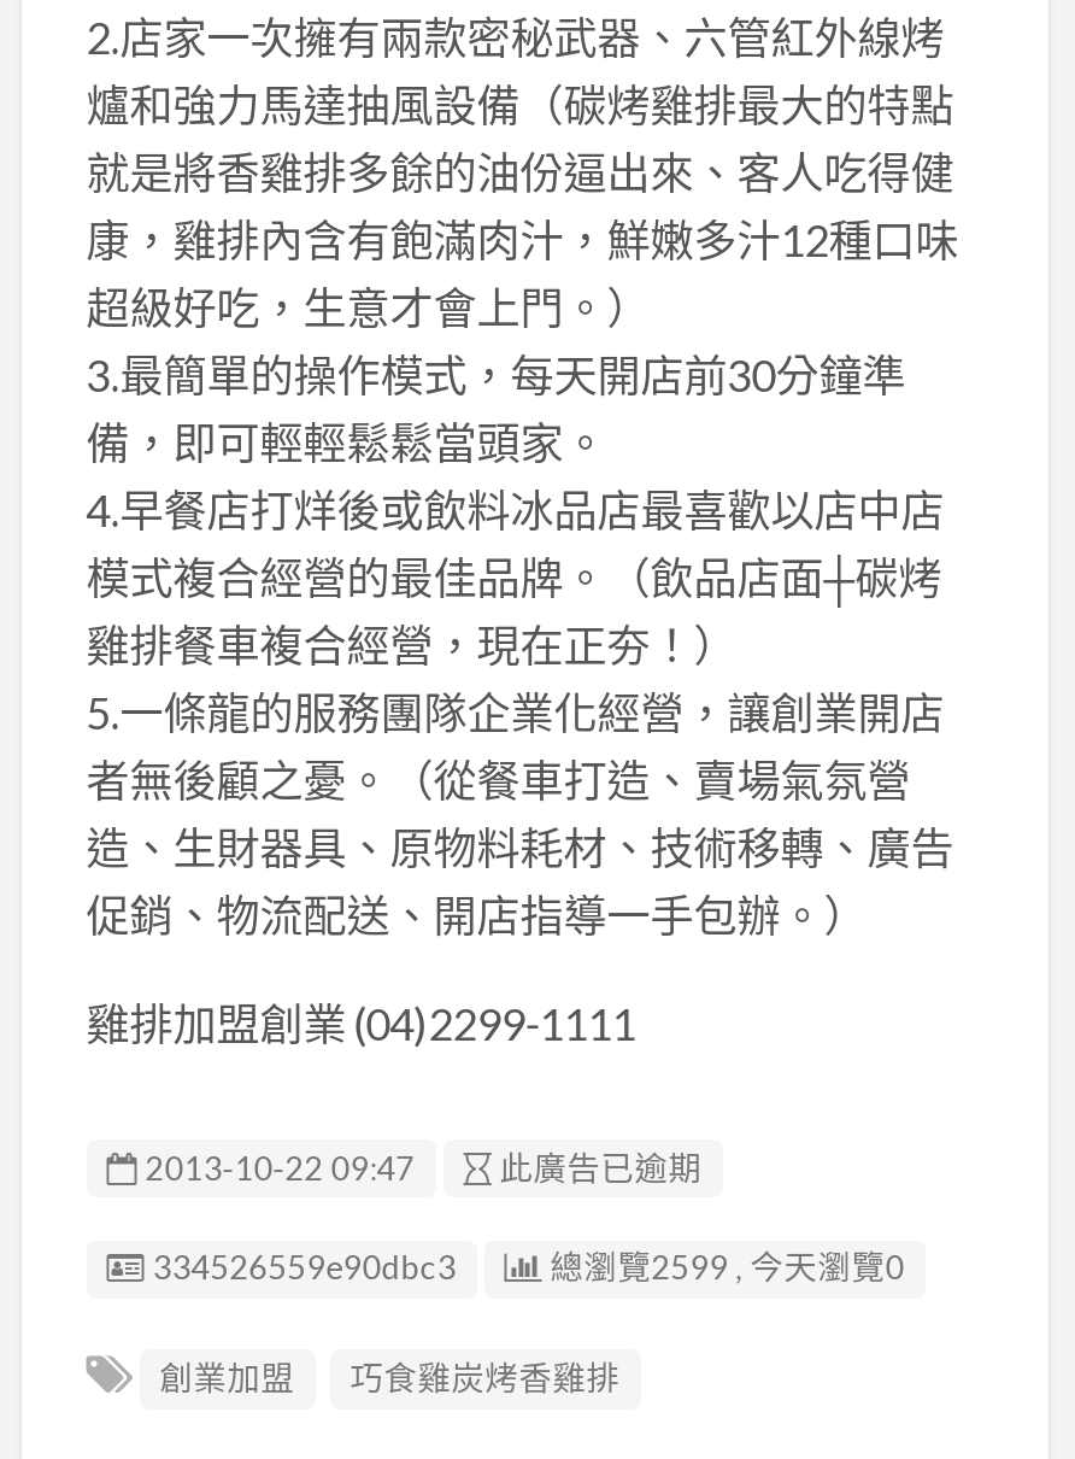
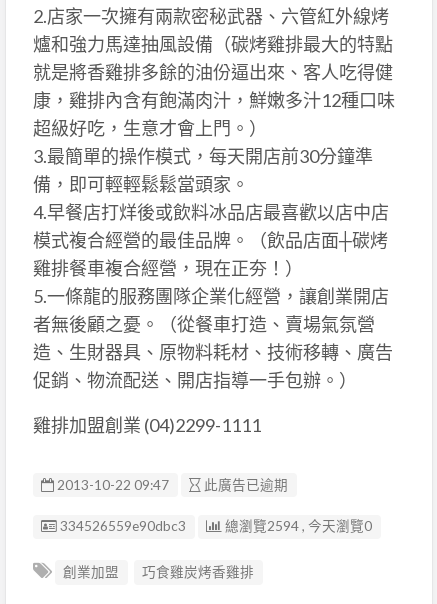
- 總瀏覽2599 , 今天瀏覽0
+ 總瀏覽2594 , 今天瀏覽0
